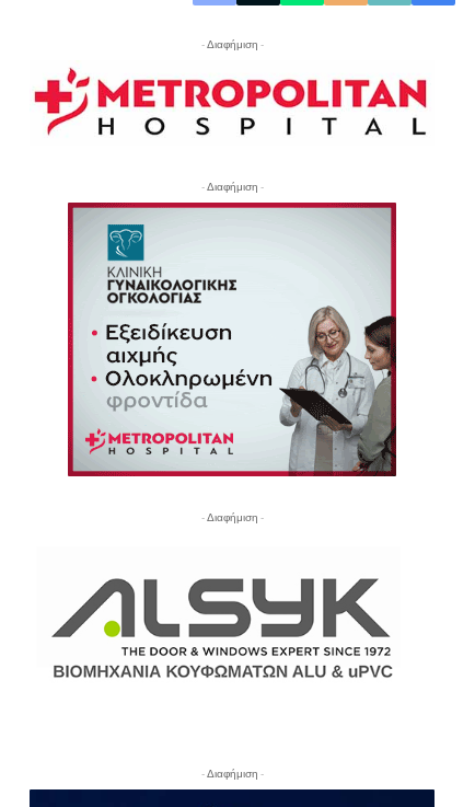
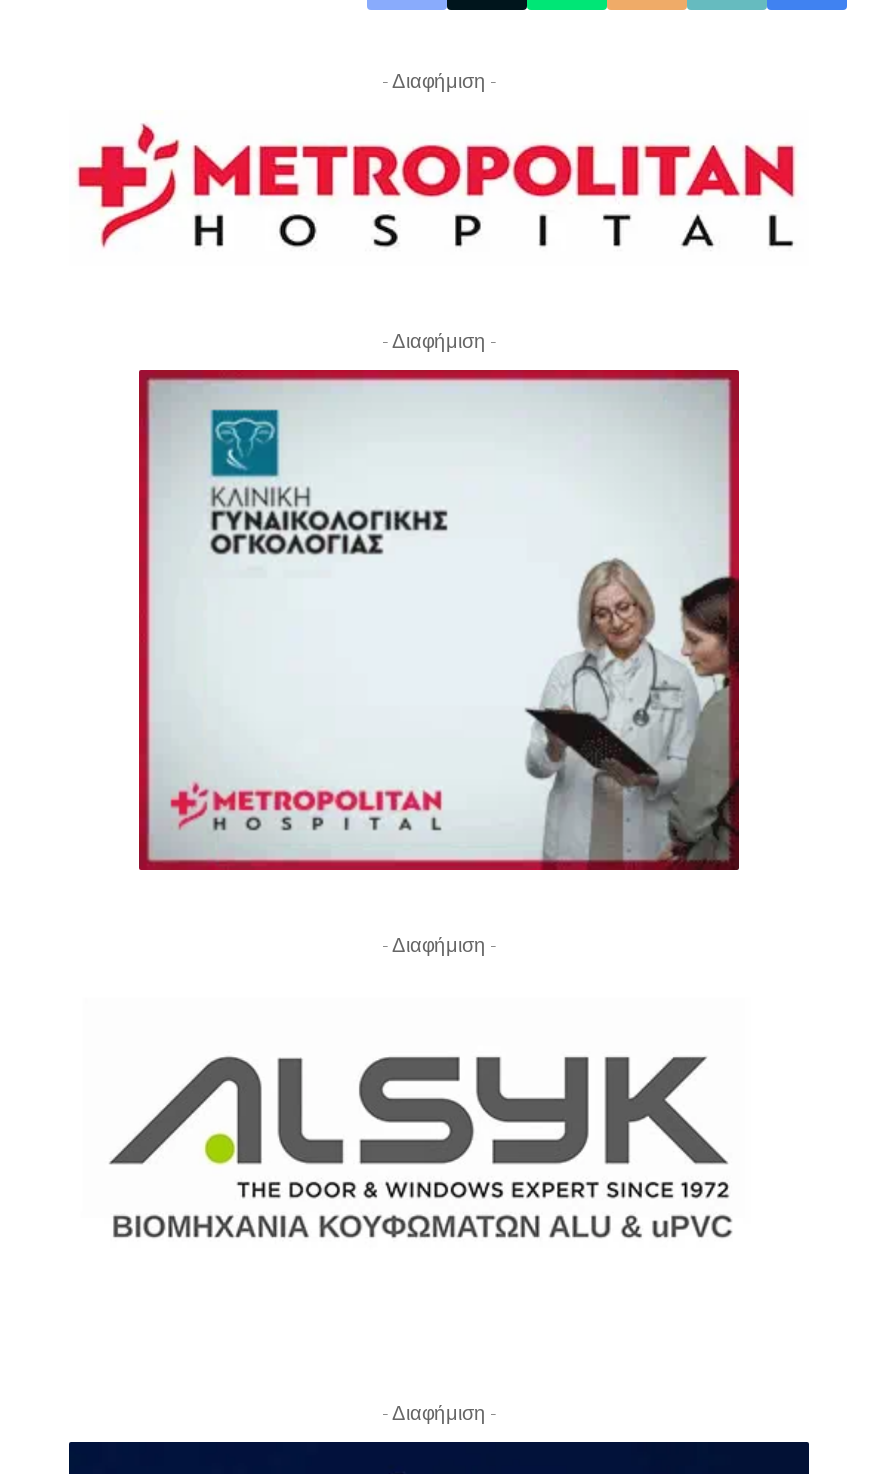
- [image]
